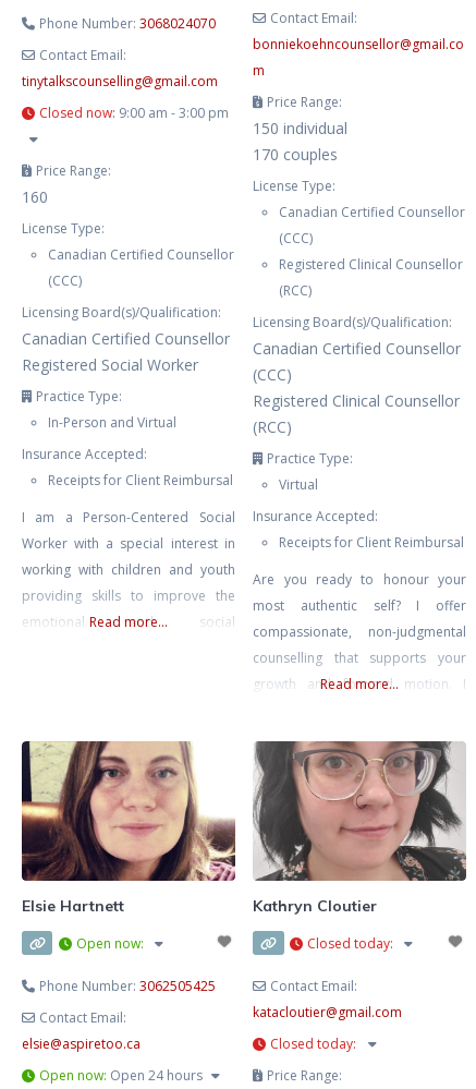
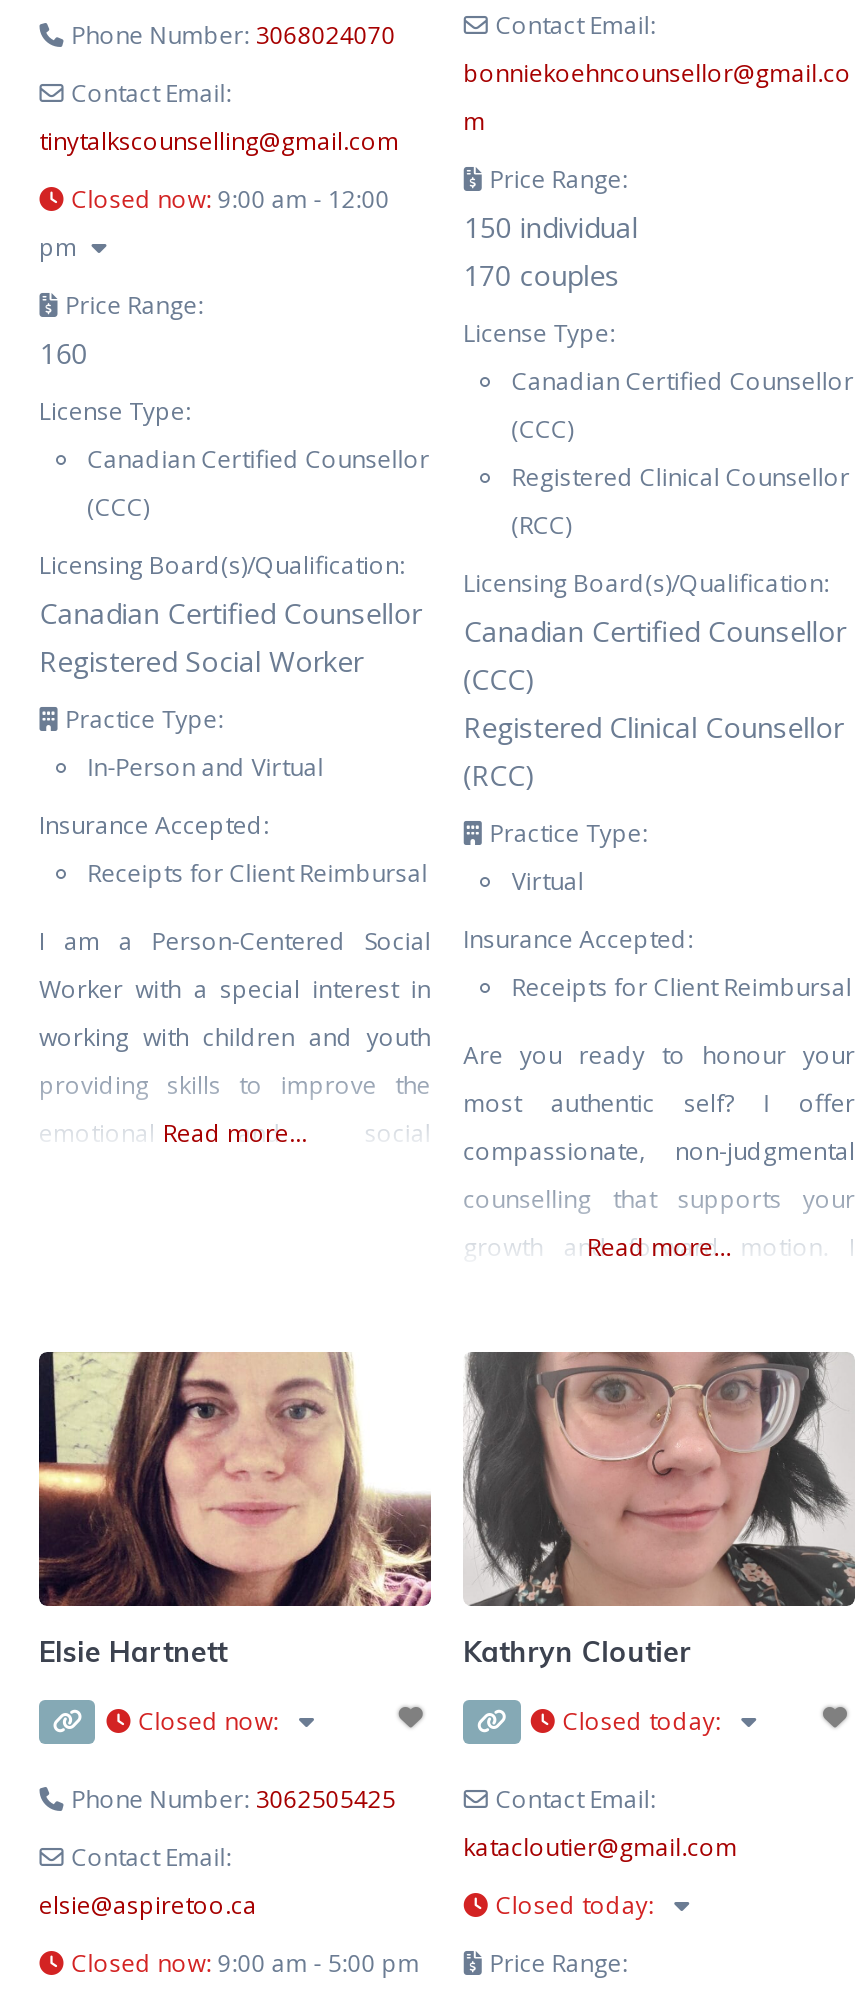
- Closed now: 9:00 am - 3:00 pm
+ Closed now: 9:00 am - 12:00
+ pm

- Open now:
+ Closed now:

- Open now: Open 24 hours
+ Closed now: 9:00 am - 5:00 pm
